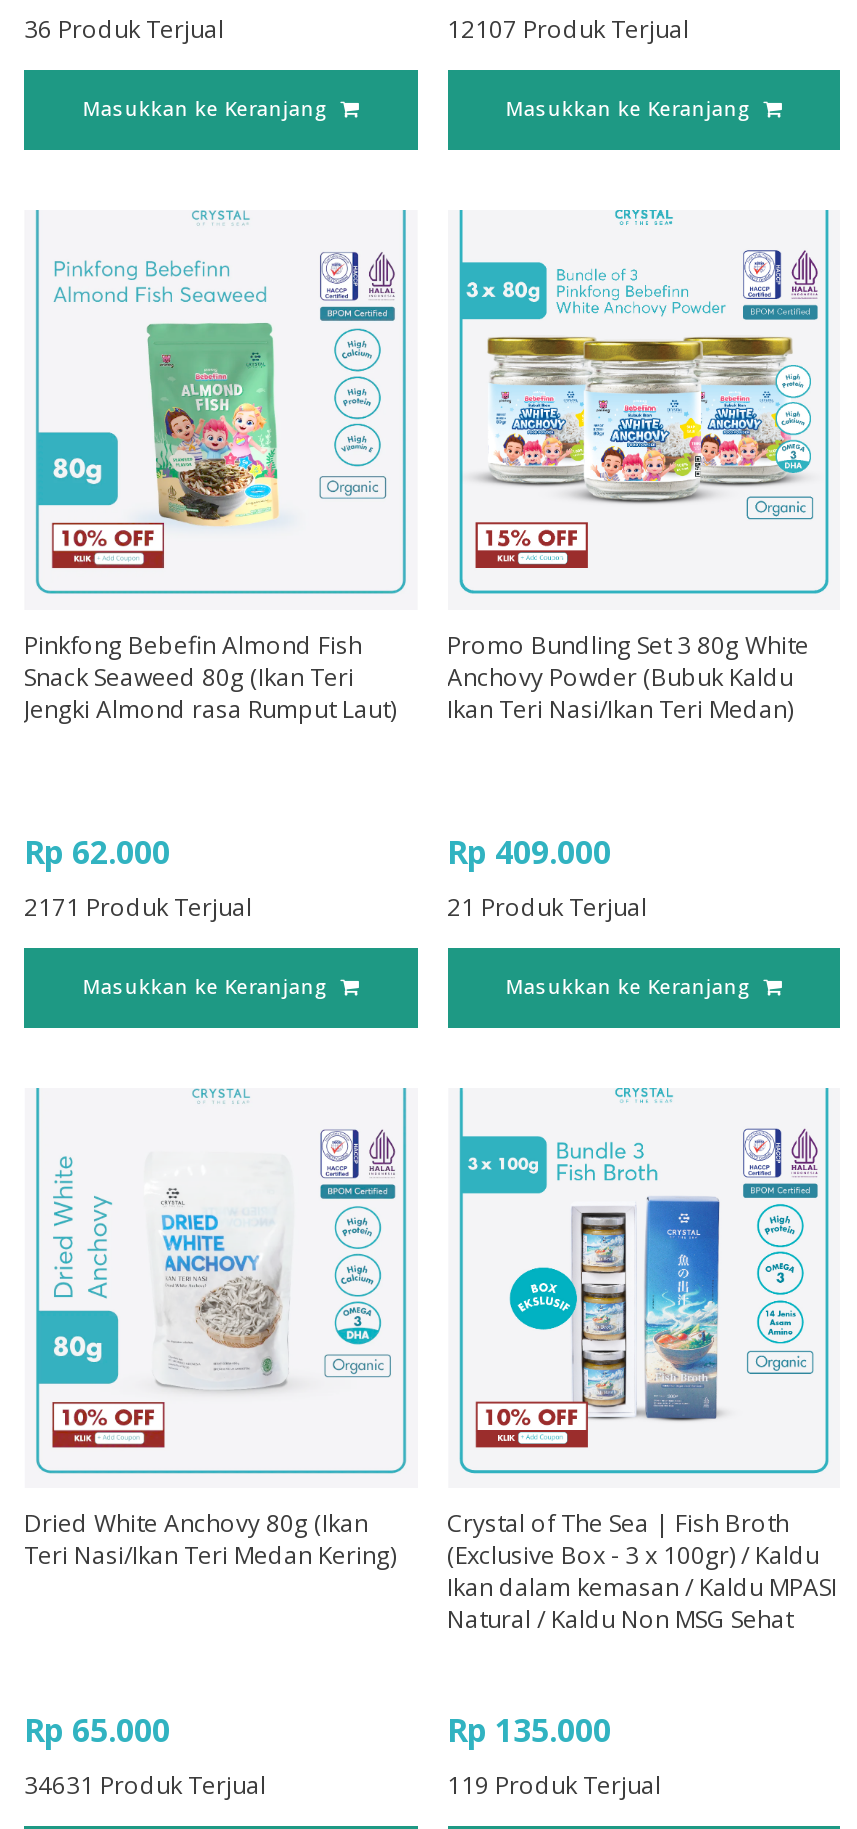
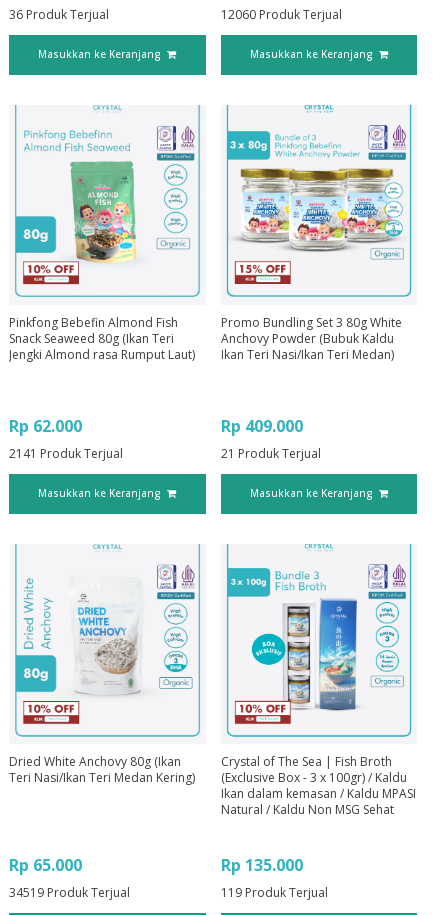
- 12107 Produk Terjual
+ 12060 Produk Terjual

- 2171 Produk Terjual
+ 2141 Produk Terjual

- 34631 Produk Terjual
+ 34519 Produk Terjual
